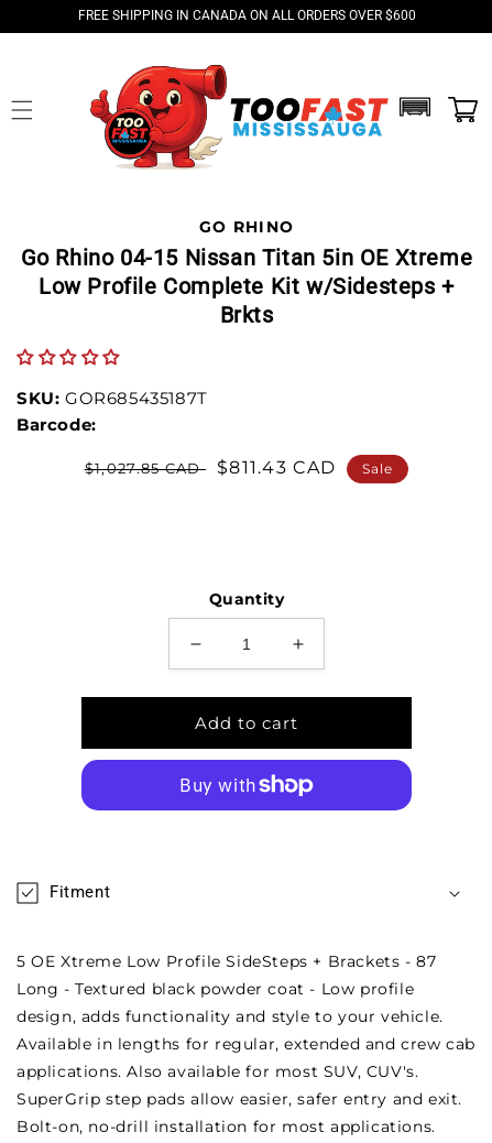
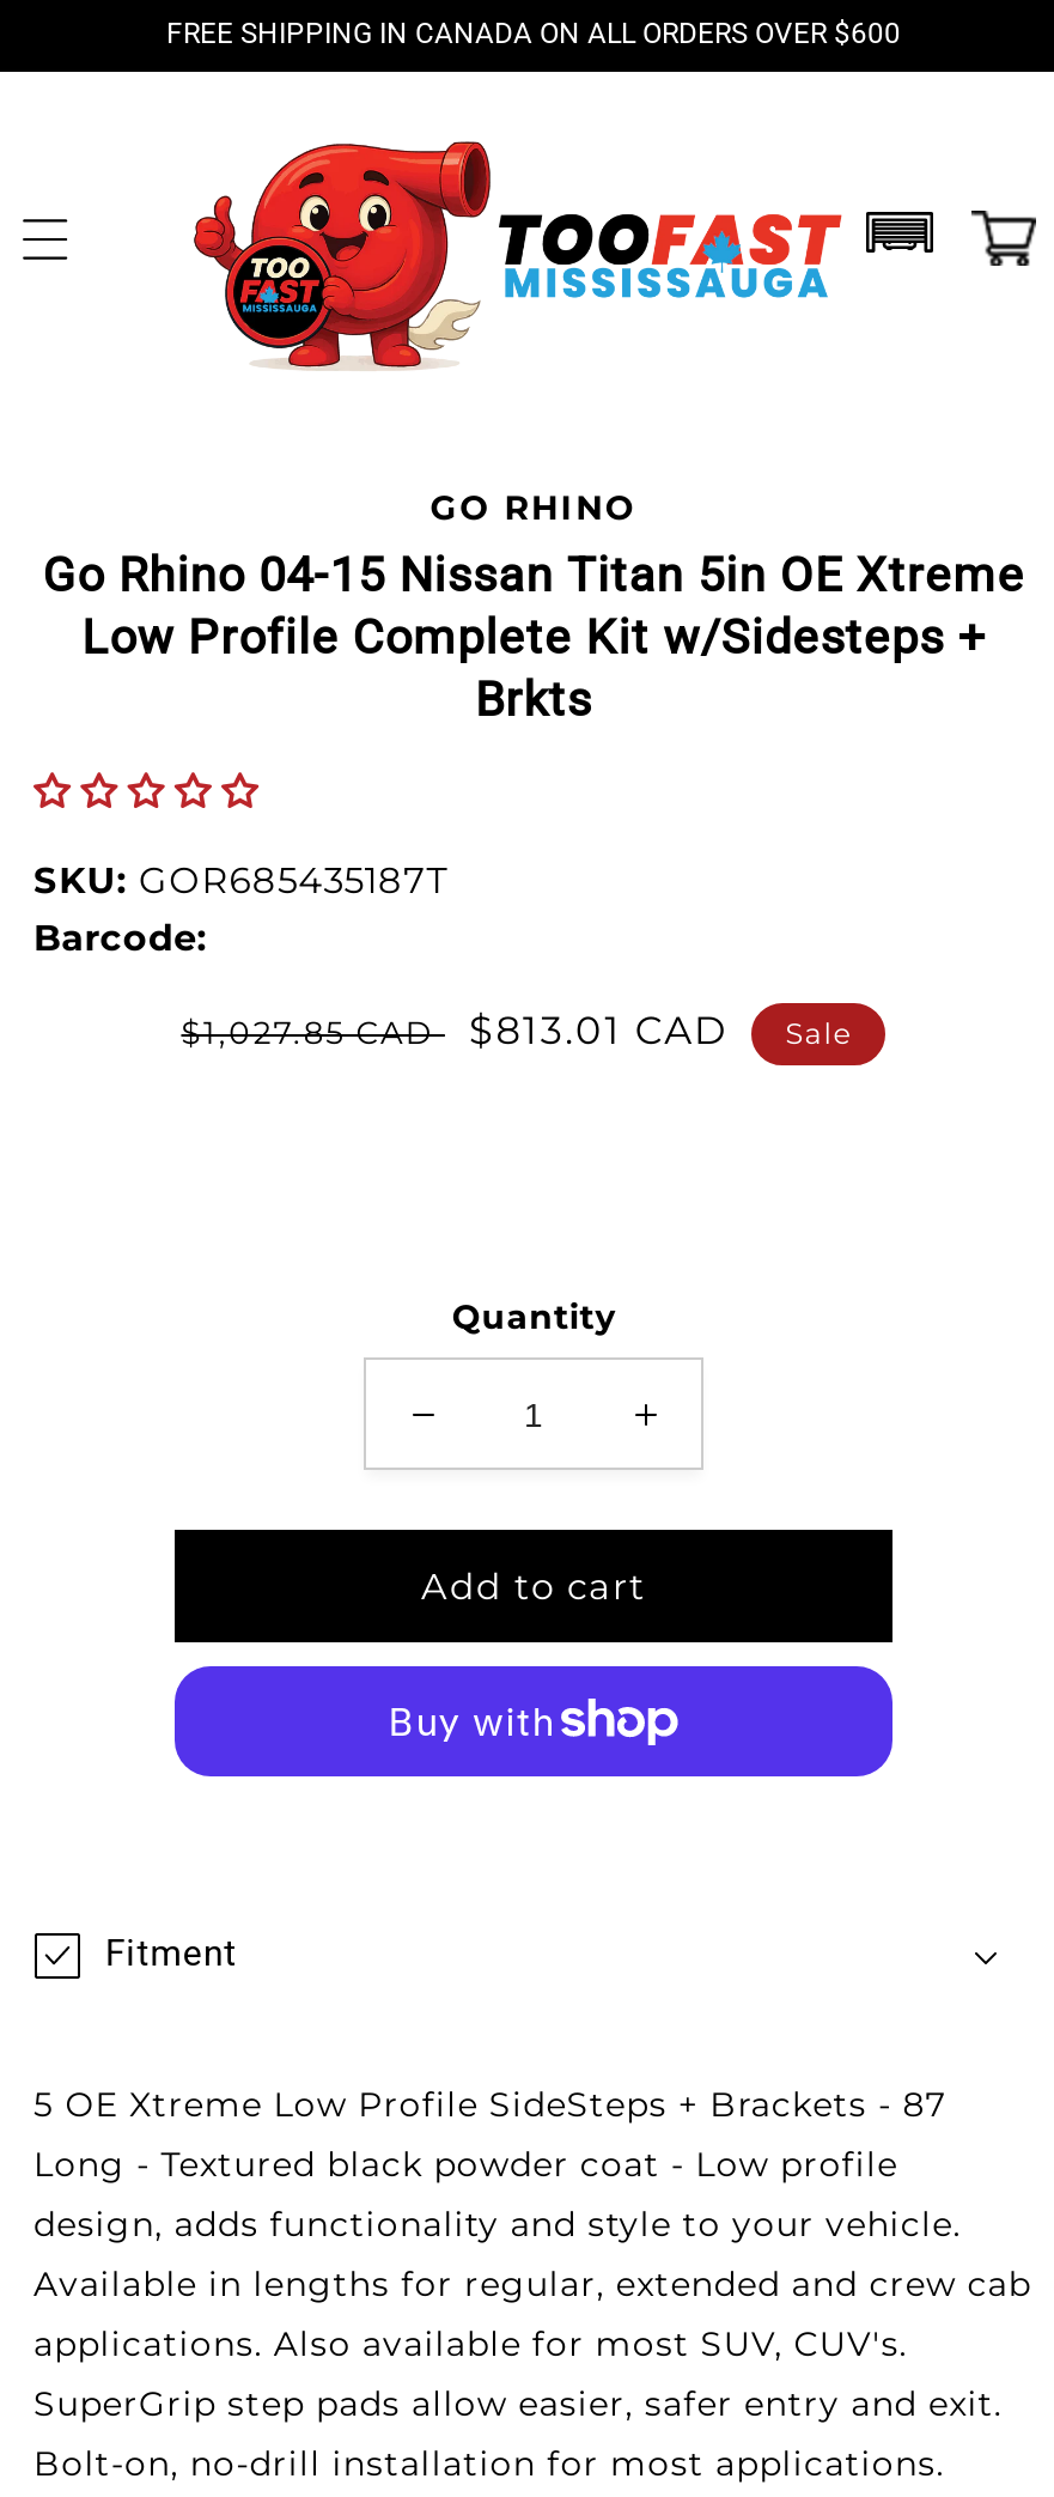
- $811.43 CAD
+ $813.01 CAD
